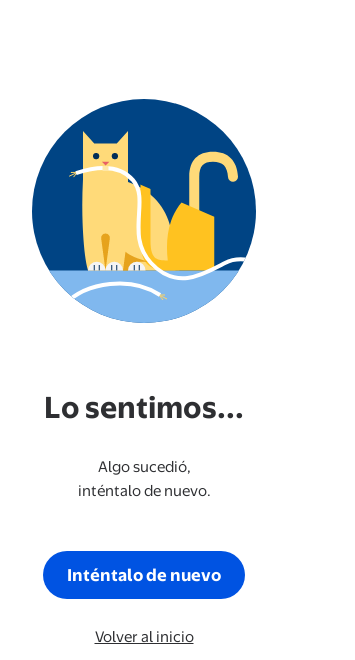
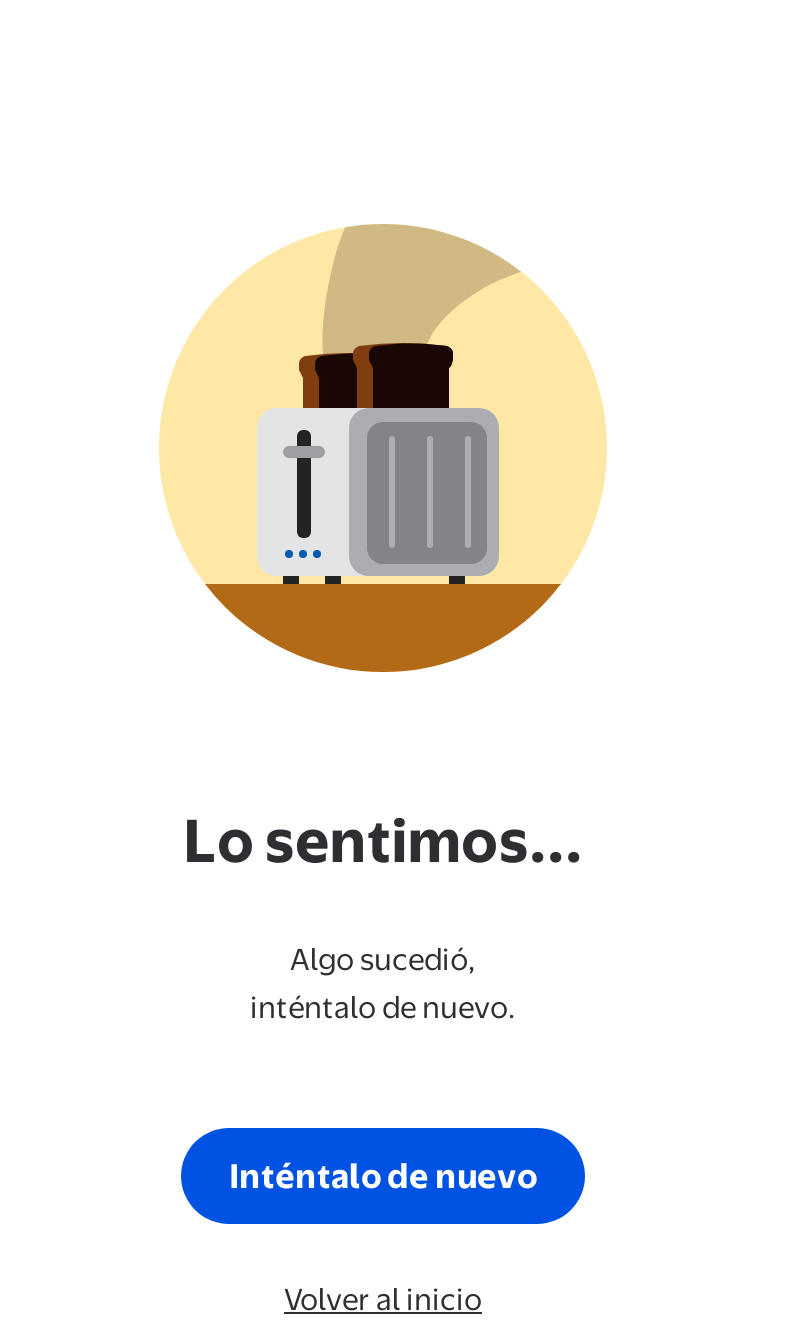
- [image]
+ [image]
